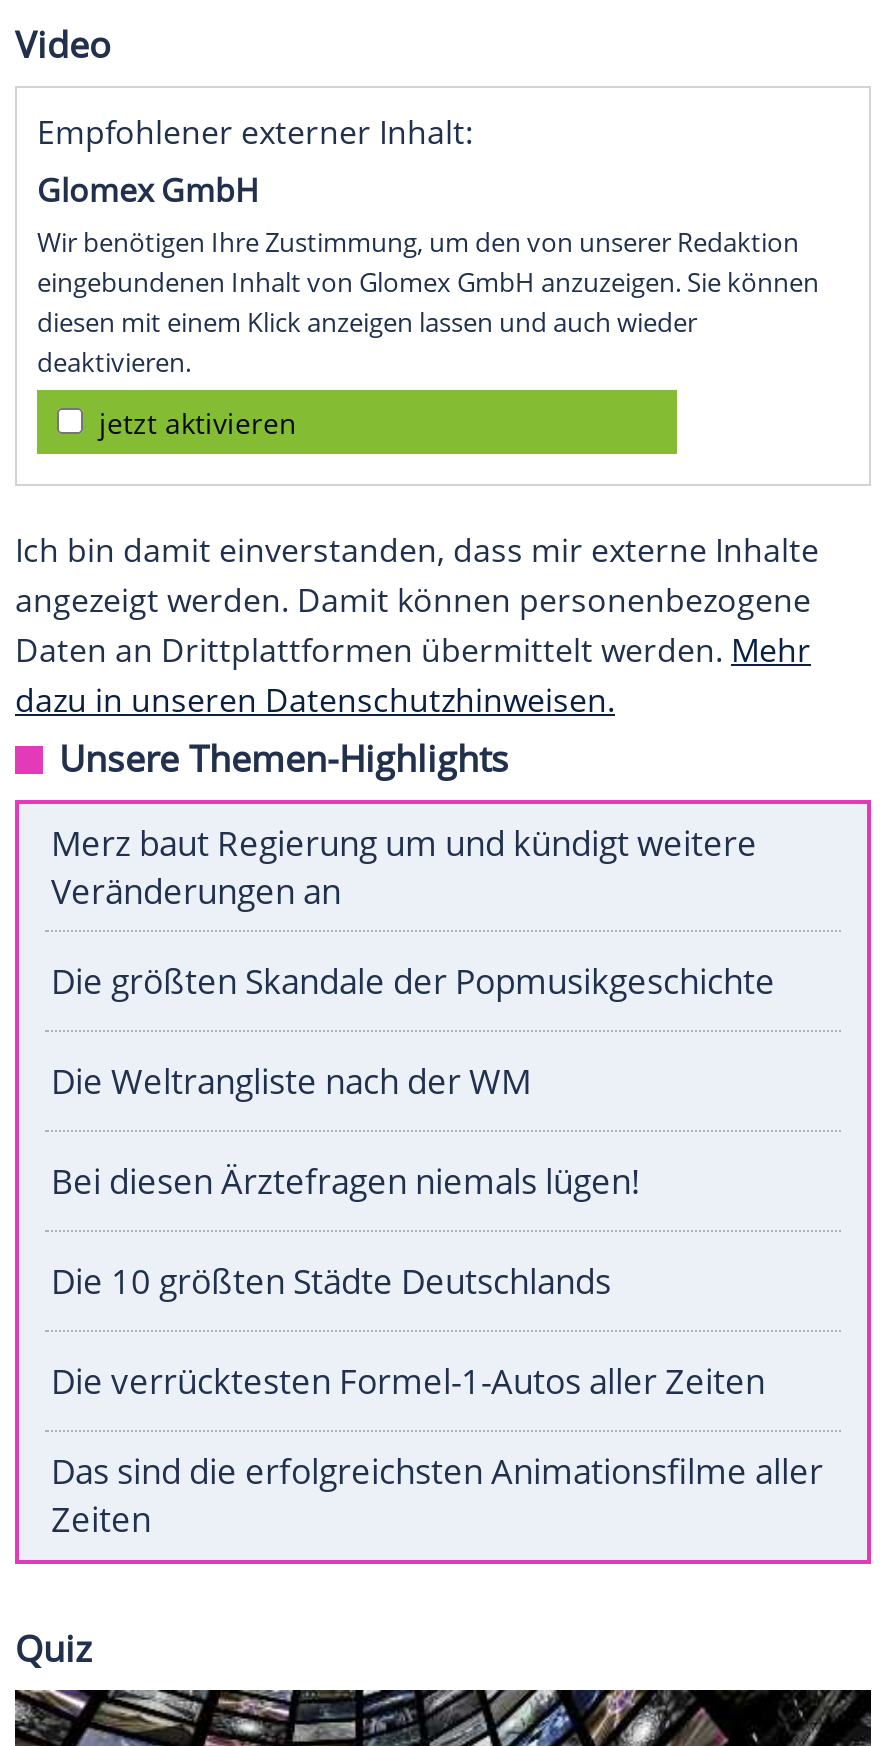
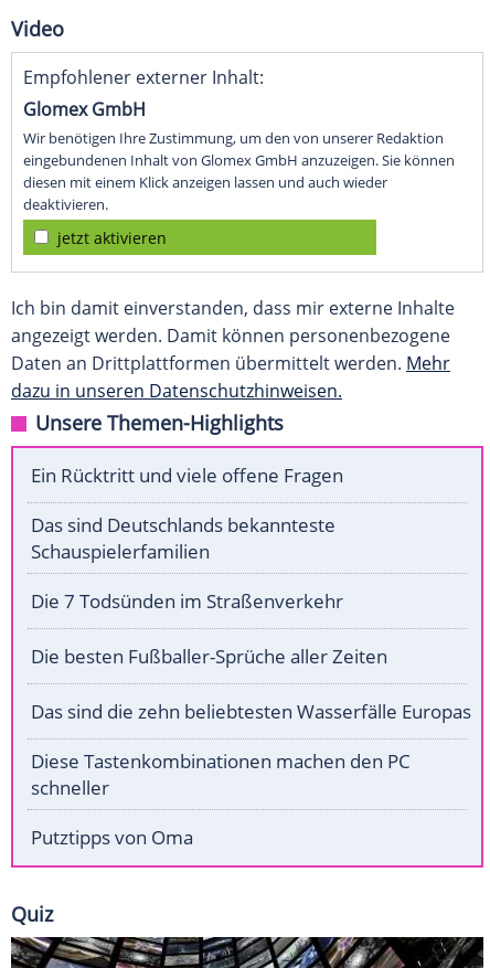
- Merz baut Regierung um und kündigt weitere
- Veränderungen an
+ Ein Rücktritt und viele offene Fragen

- Die größten Skandale der Popmusikgeschichte
+ Das sind Deutschlands bekannteste
+ Schauspielerfamilien

- Die Weltrangliste nach der WM
+ Die 7 Todsünden im Straßenverkehr

- Bei diesen Ärztefragen niemals lügen!
+ Die besten Fußballer-Sprüche aller Zeiten

- Die 10 größten Städte Deutschlands
+ Das sind die zehn beliebtesten Wasserfälle Europas

- Die verrücktesten Formel-1-Autos aller Zeiten
+ Diese Tastenkombinationen machen den PC
+ schneller

- Das sind die erfolgreichsten Animationsfilme aller
- Zeiten
+ Putztipps von Oma
